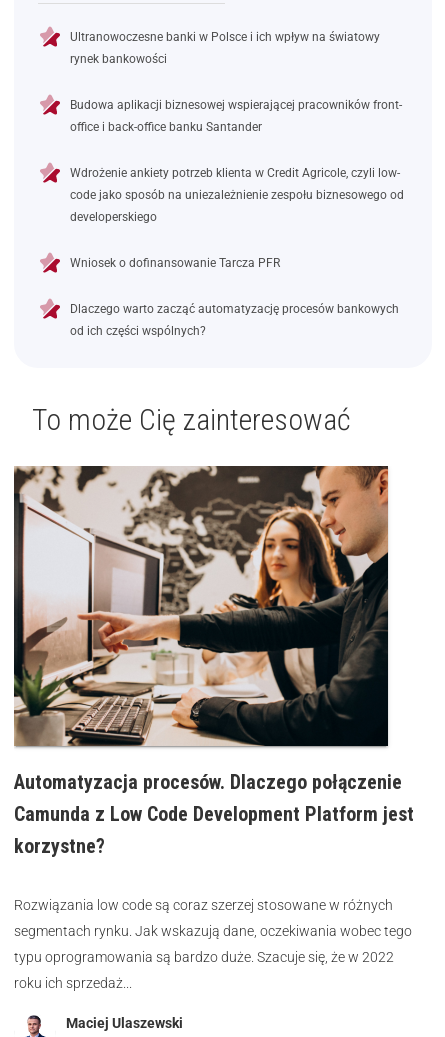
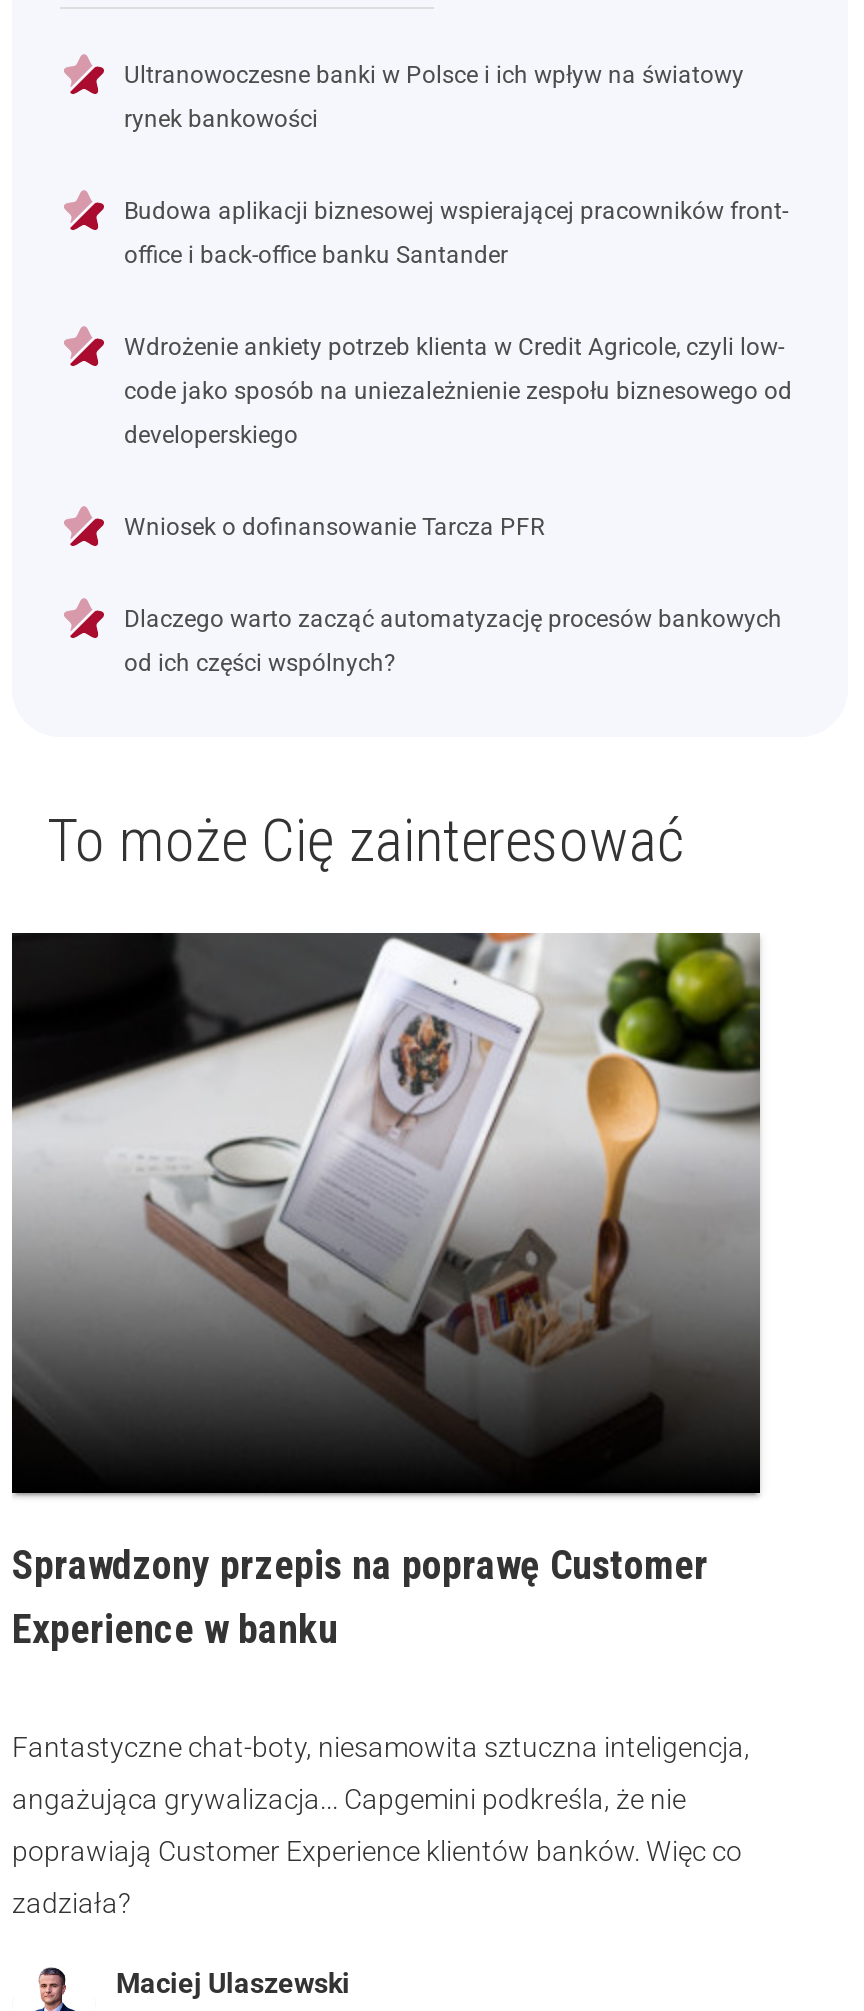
- [image]
- Automatyzacja procesów. Dlaczego połączenie
- Camunda z Low Code Development Platform jest
- korzystne?
+ [image]
+ Sprawdzony przepis na poprawę Customer
+ Experience w banku

- Rozwiązania low code są coraz szerzej stosowane w różnych
+ Fantastyczne chat-boty, niesamowita sztuczna inteligencja,

- segmentach rynku. Jak wskazują dane, oczekiwania wobec tego
+ angażująca grywalizacja... Capgemini podkreśla, że nie

- typu oprogramowania są bardzo duże. Szacuje się, że w 2022
+ poprawiają Customer Experience klientów banków. Więc co

- roku ich sprzedaż...
+ zadziała?
